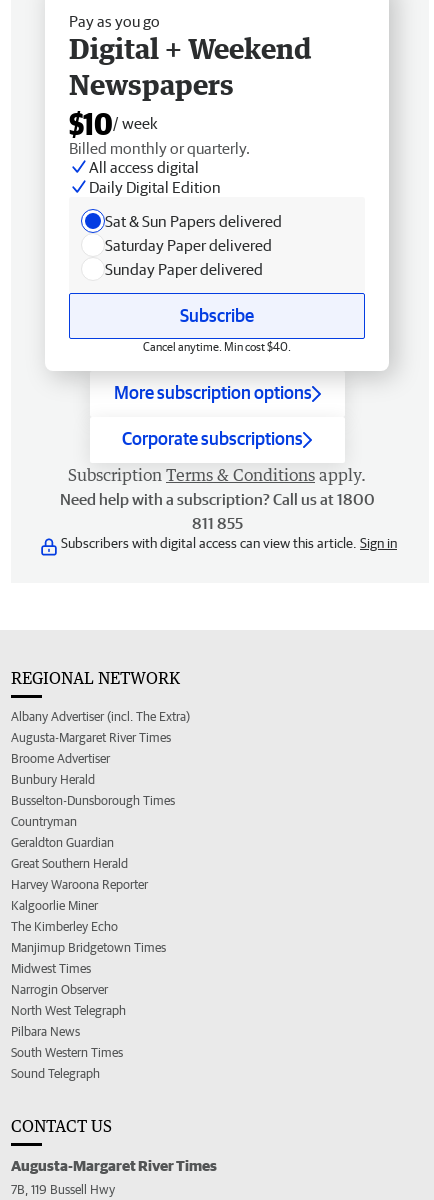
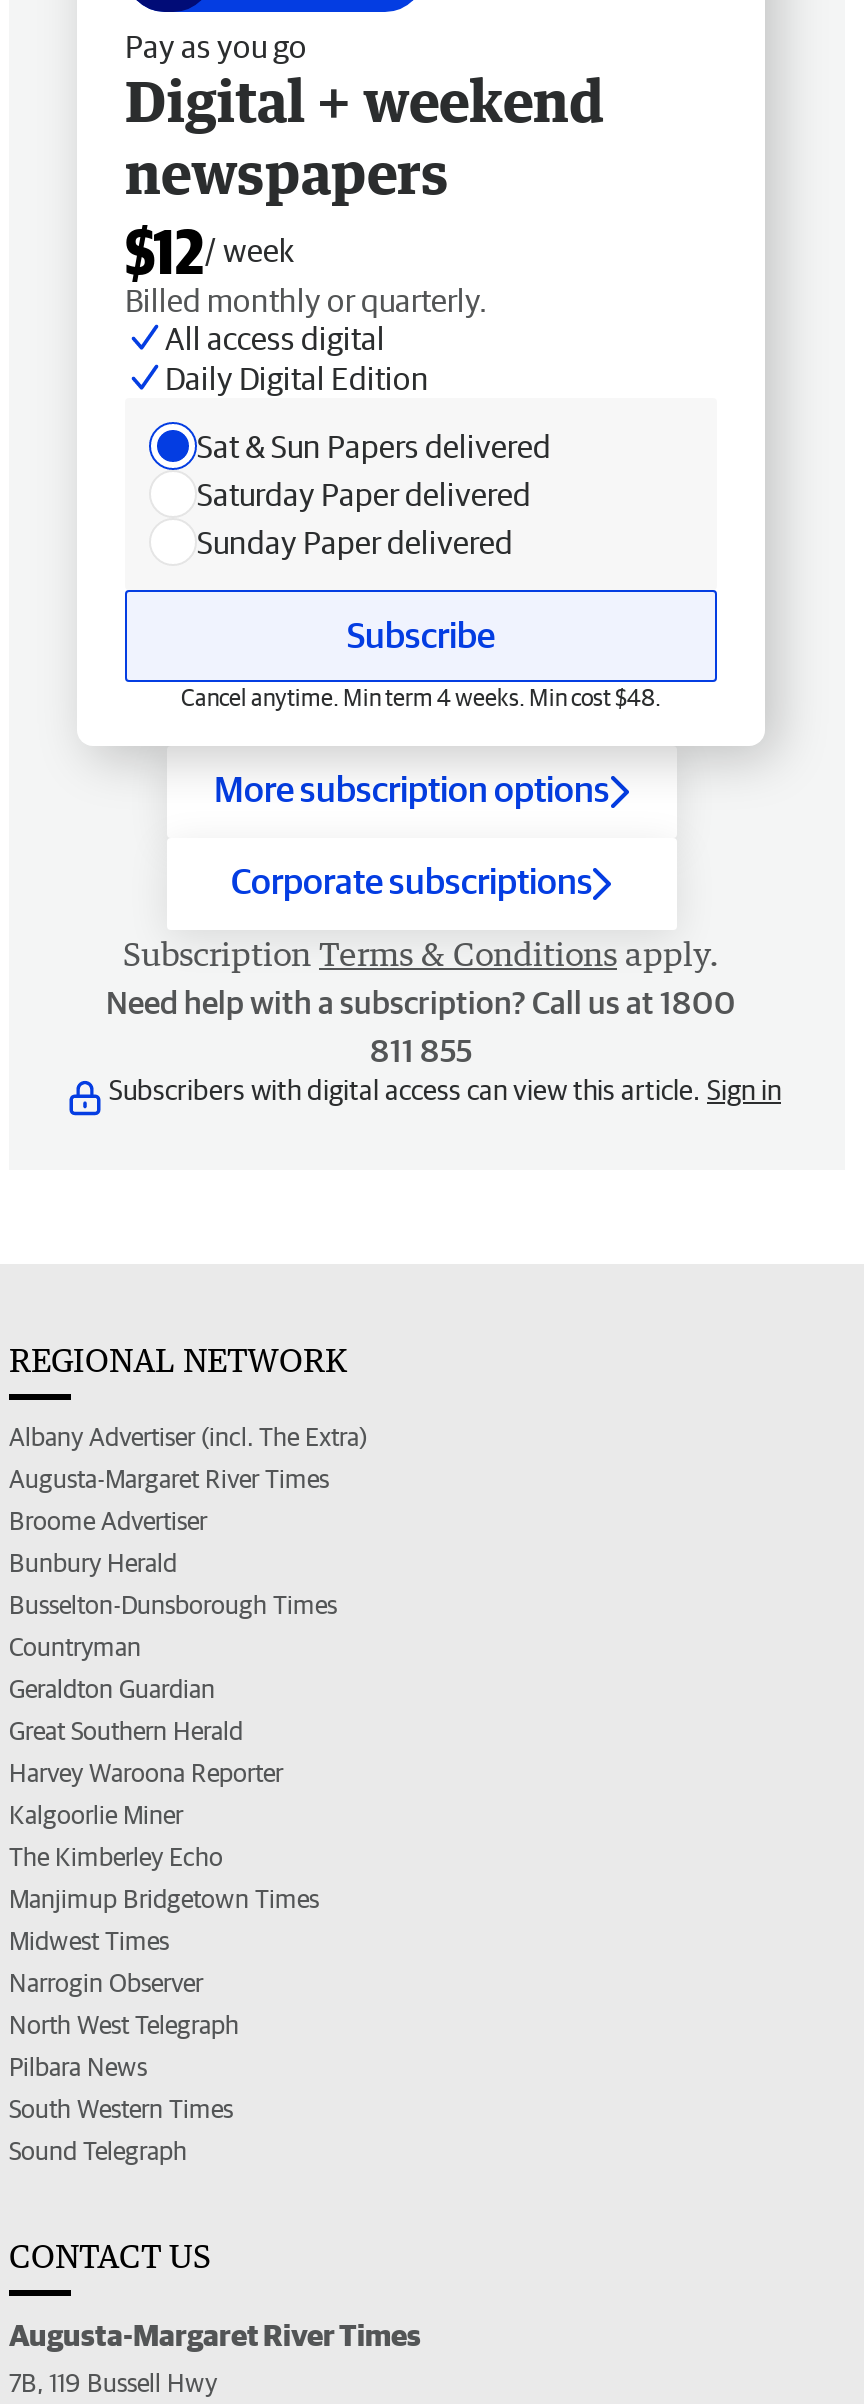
- Digital + Weekend
- Newspapers
- $10/ week
+ Digital + weekend
+ newspapers
+ $12/ week

- Cancel anytime. Min cost $40.
+ Cancel anytime. Min term 4 weeks. Min cost $48.
